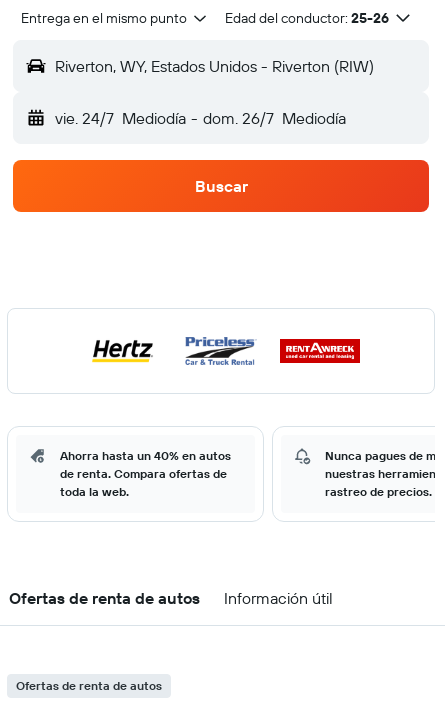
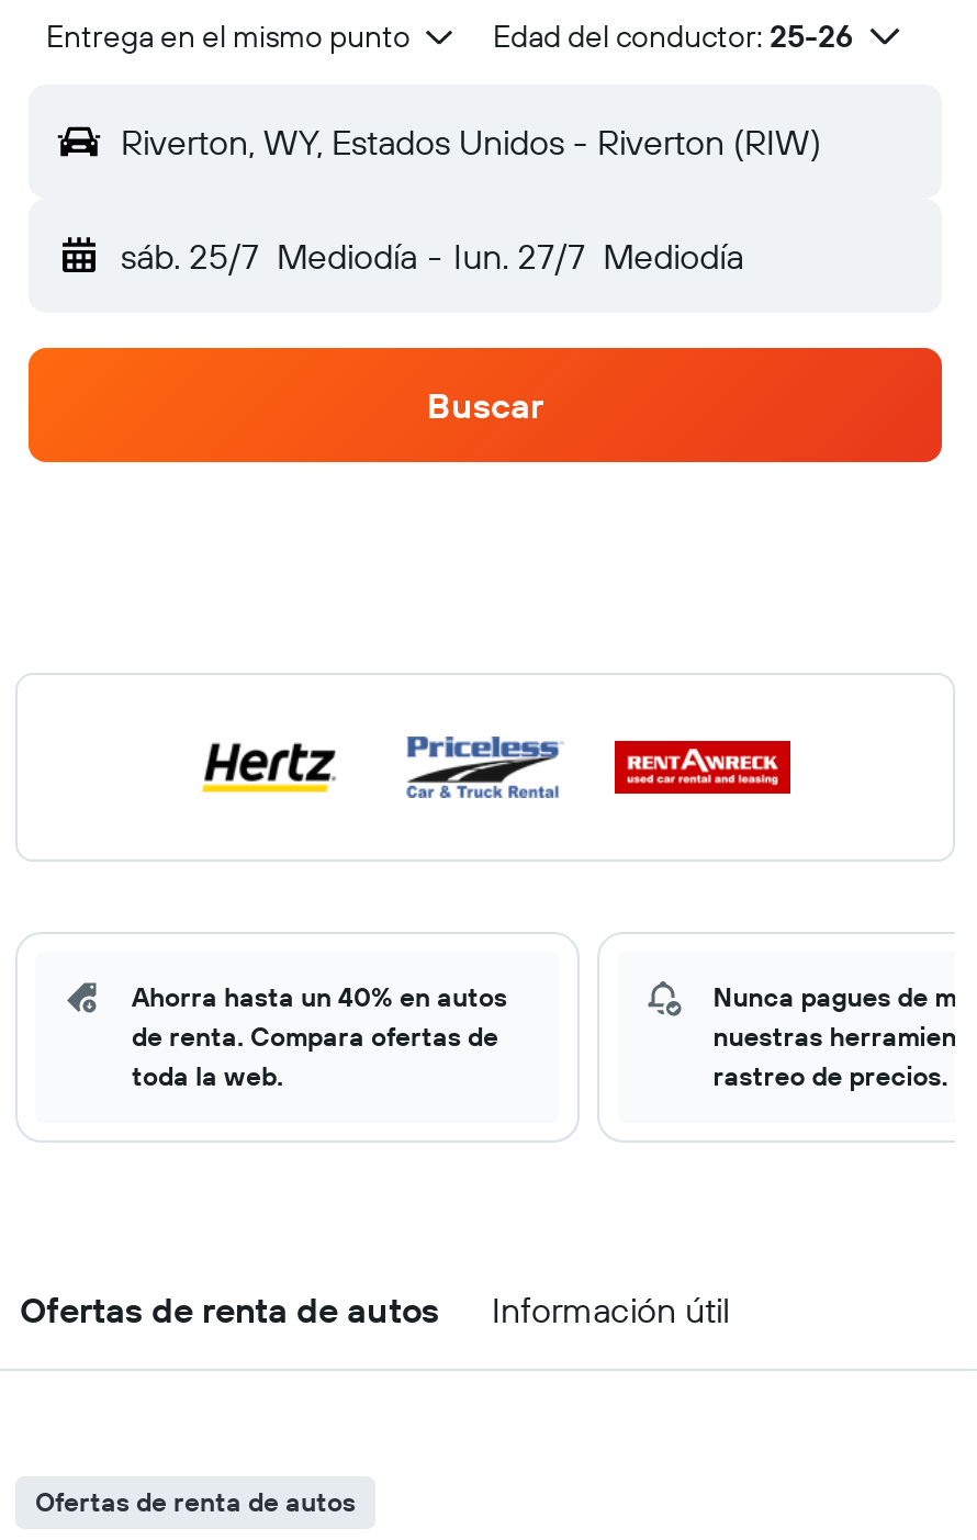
- vie. 24/7 Mediodía - dom. 26/7 Mediodía
+ sáb. 25/7 Mediodía - lun. 27/7 Mediodía
